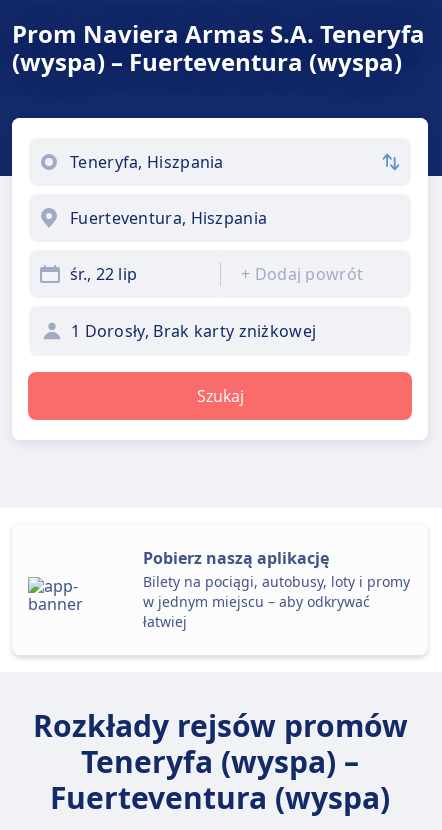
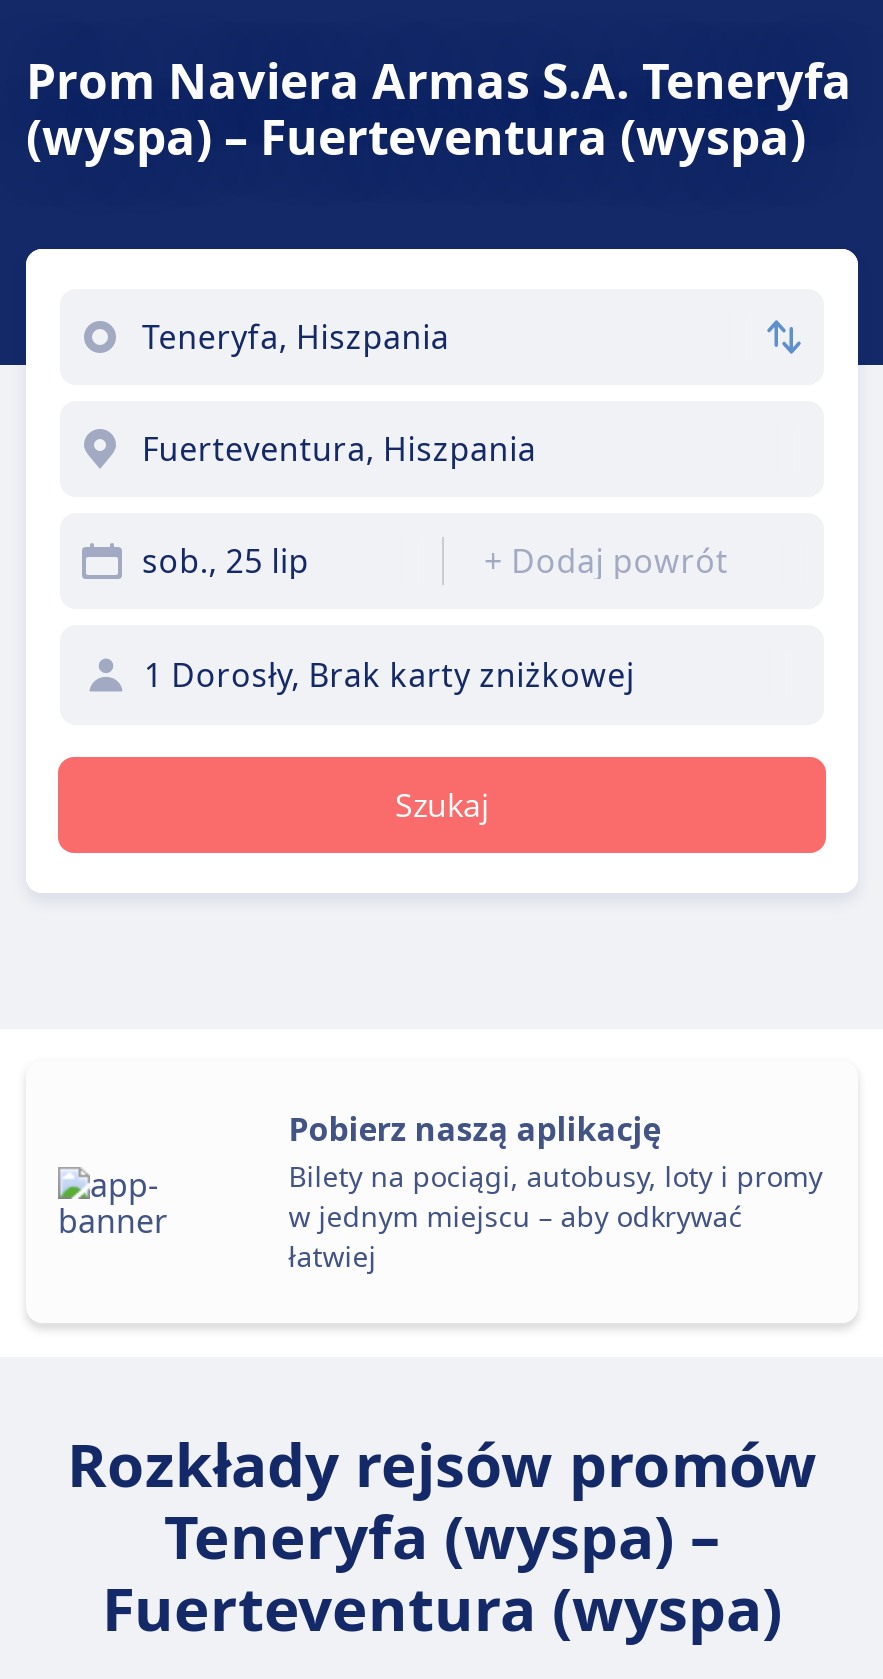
- śr., 22 lip
+ sob., 25 lip
